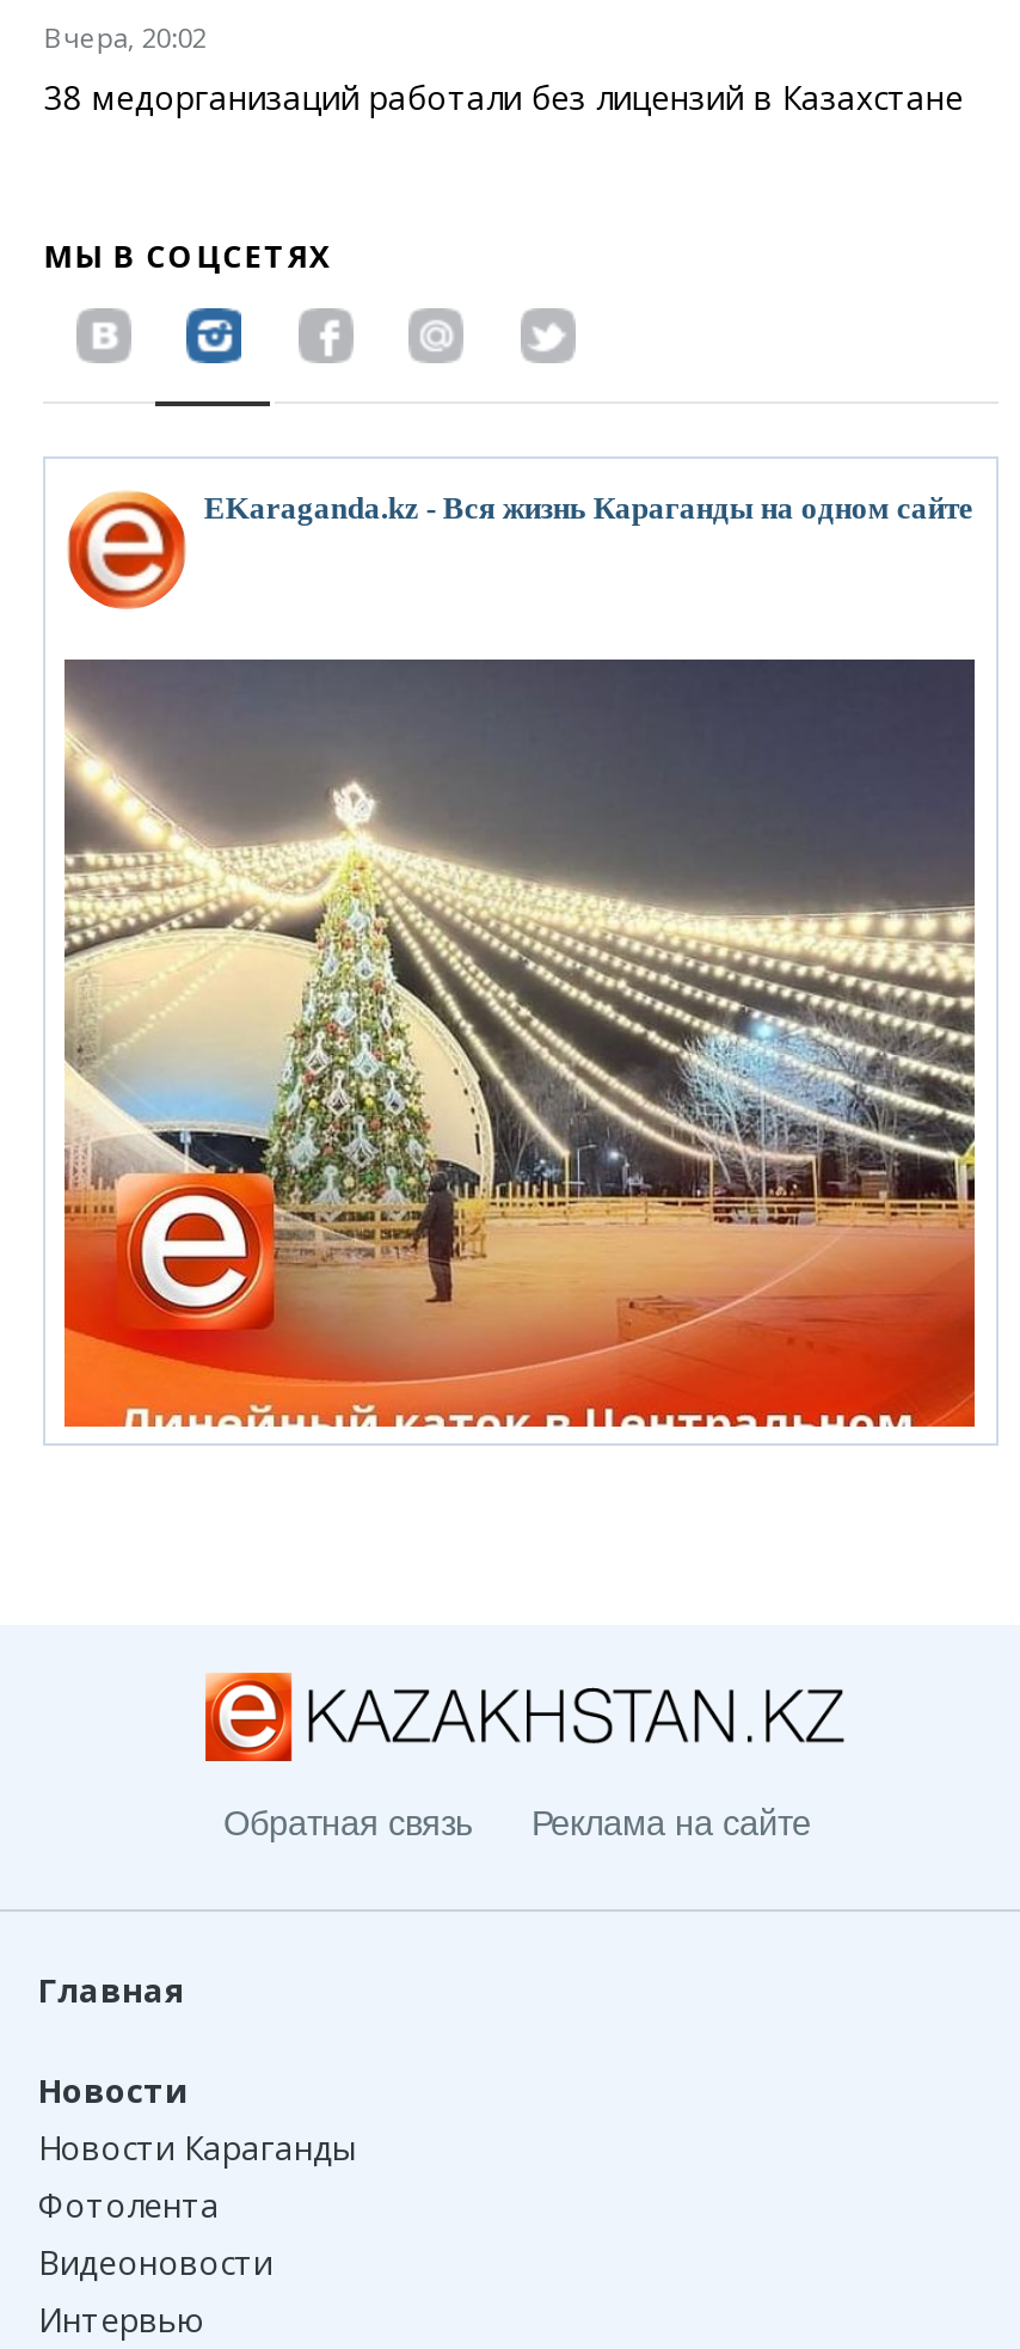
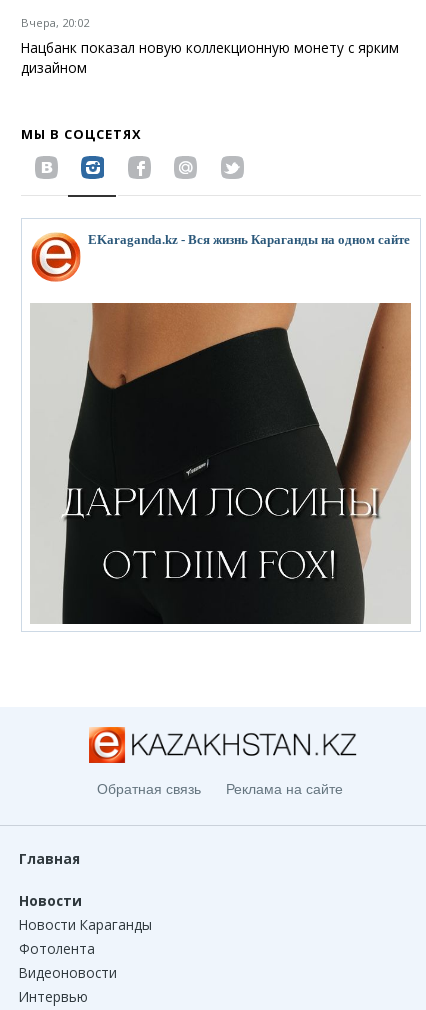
- 38 медорганизаций работали без лицензий в Казахстане
+ Нацбанк показал новую коллекционную монету с ярким
+ дизайном

- [image]
+ [image]
